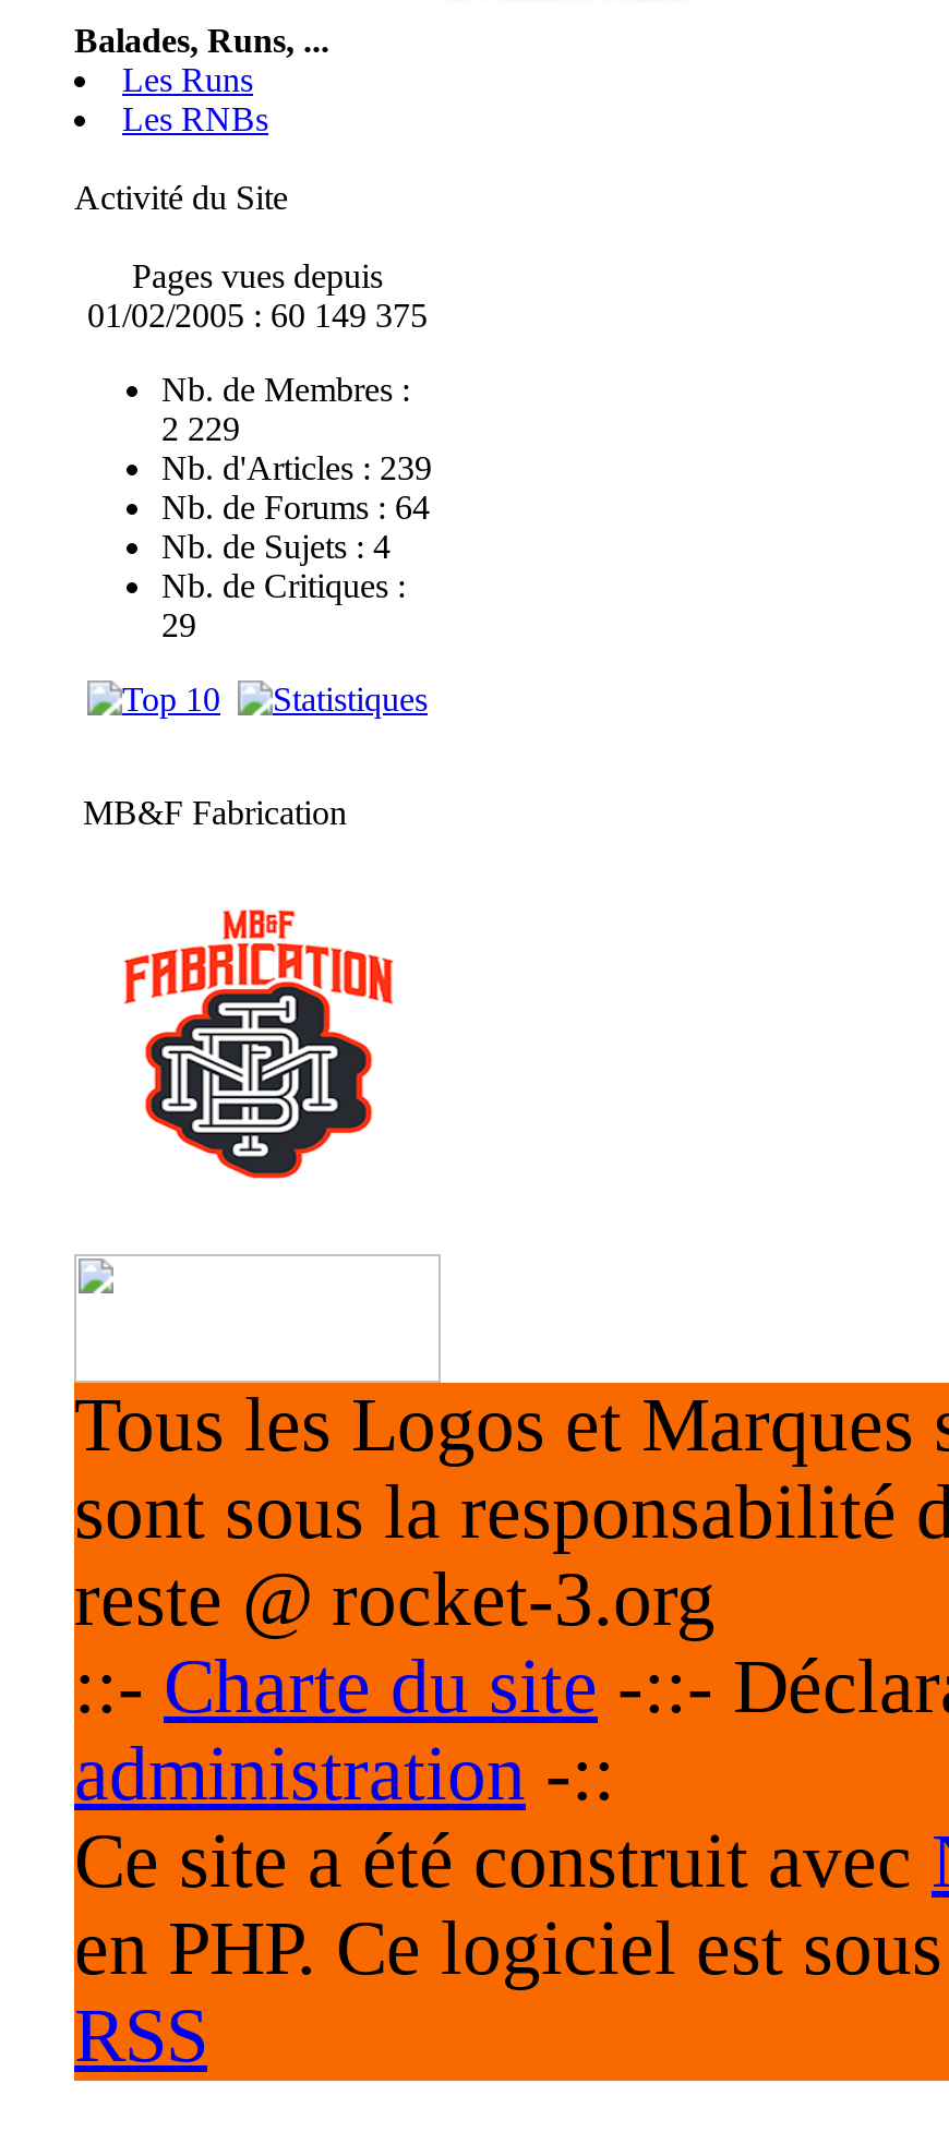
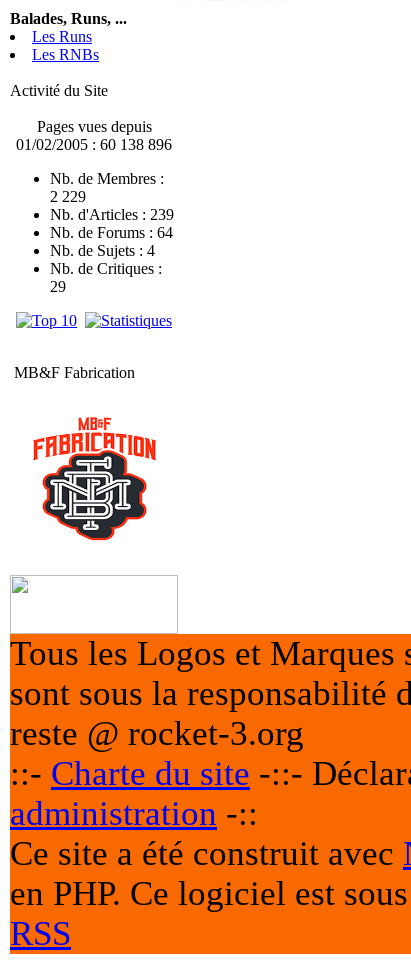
- 01/02/2005 : 60 149 375
+ 01/02/2005 : 60 138 896
